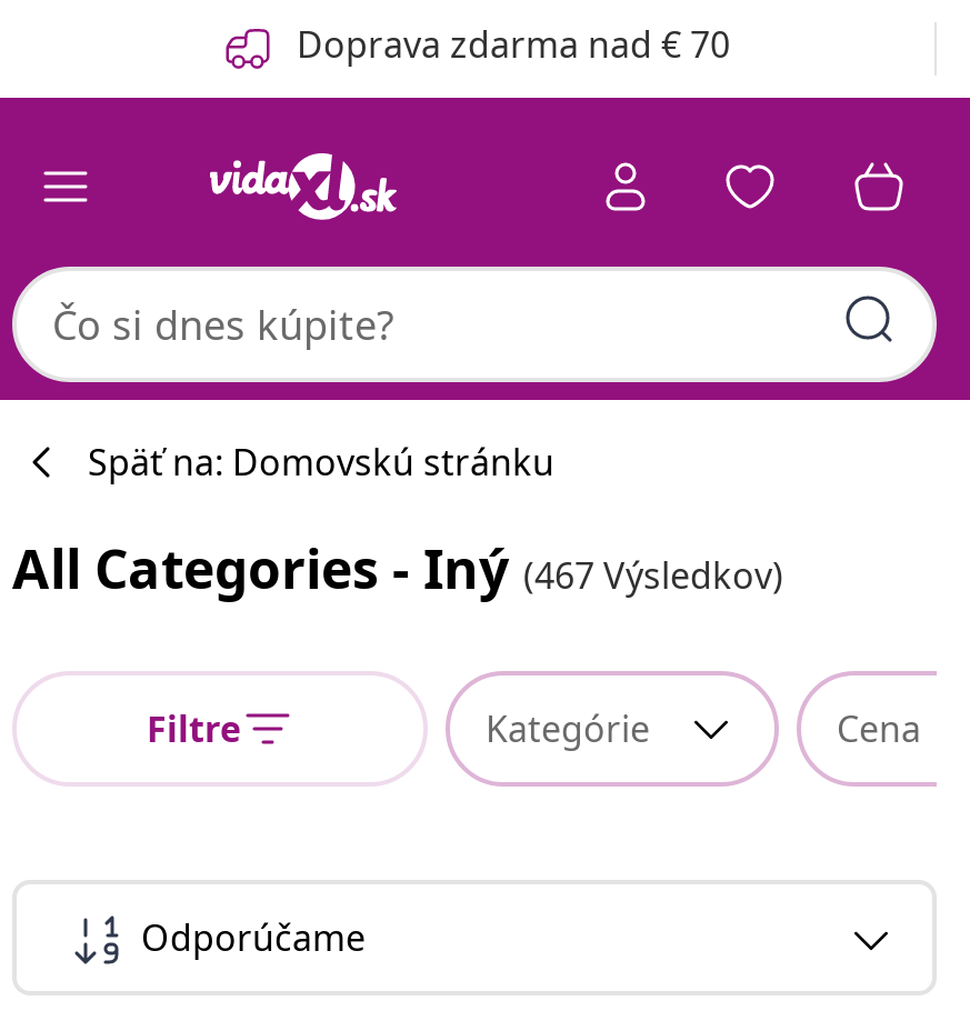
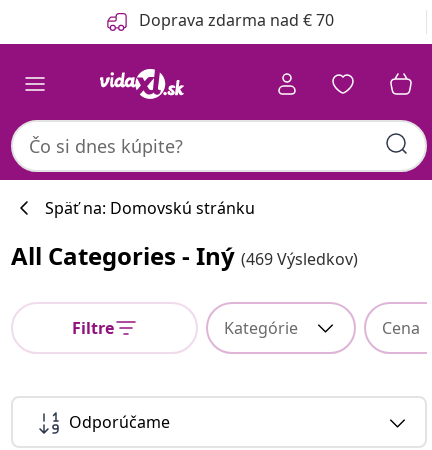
- All Categories - Iný (467 Výsledkov)
+ All Categories - Iný (469 Výsledkov)
